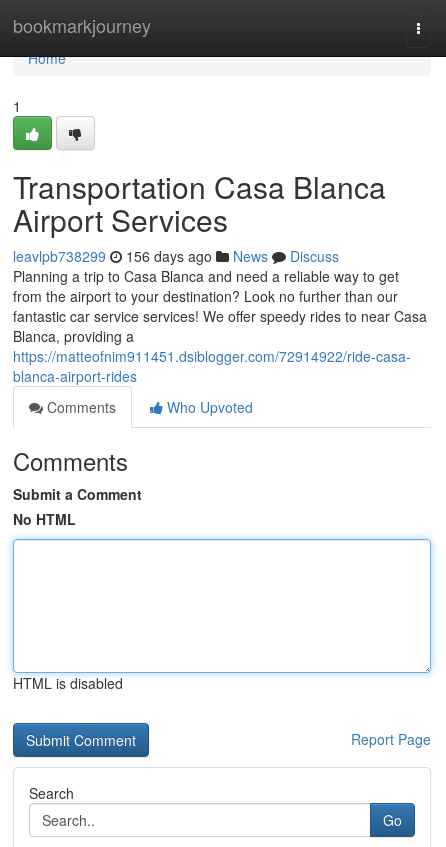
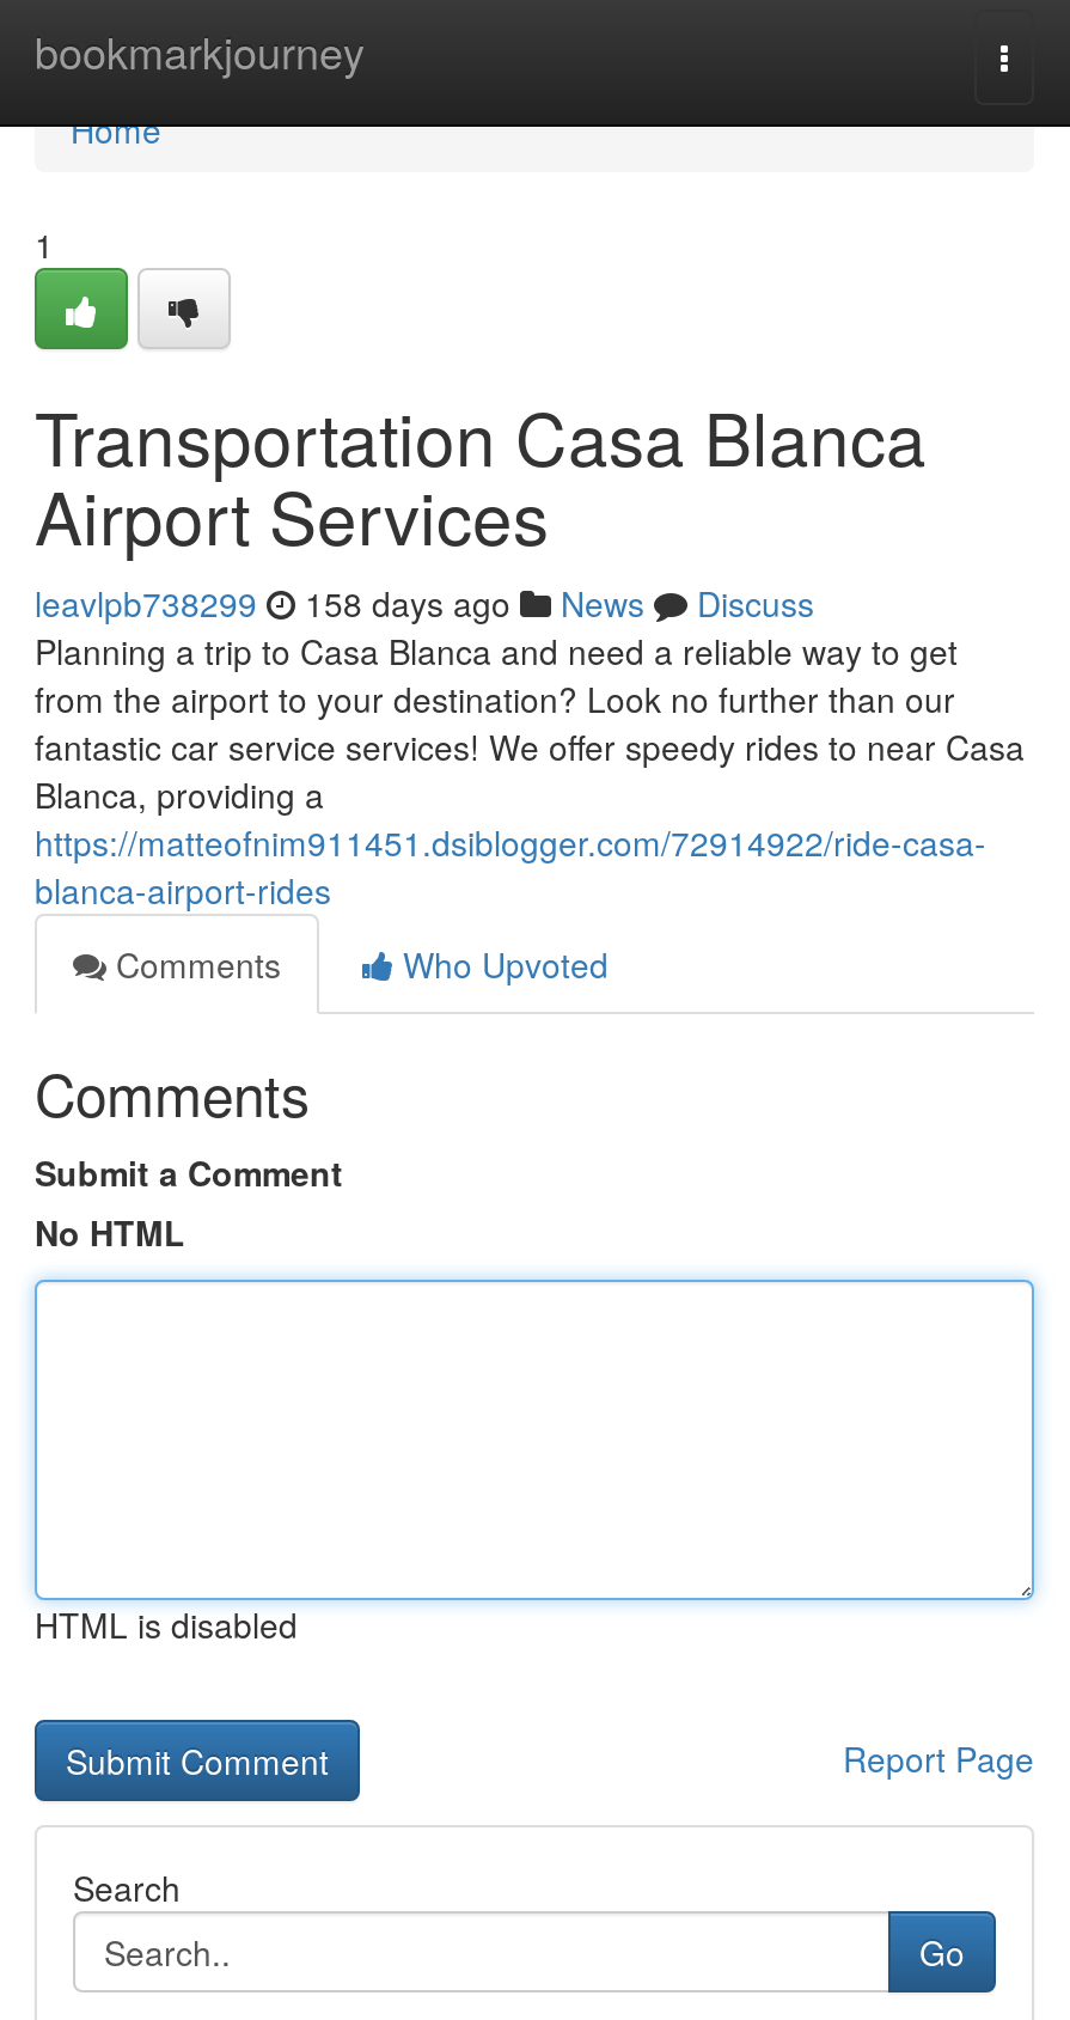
- leavlpb738299 156 days ago News Discuss
+ leavlpb738299 158 days ago News Discuss
